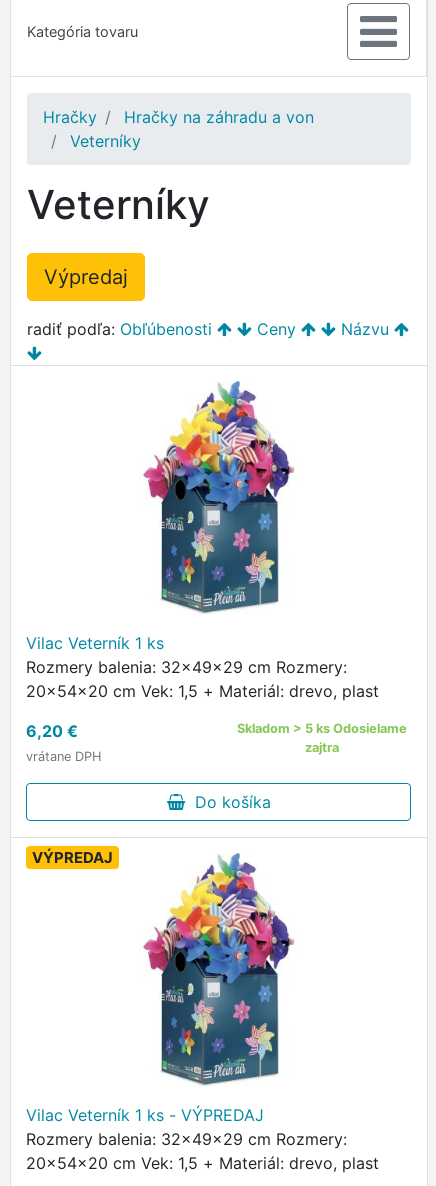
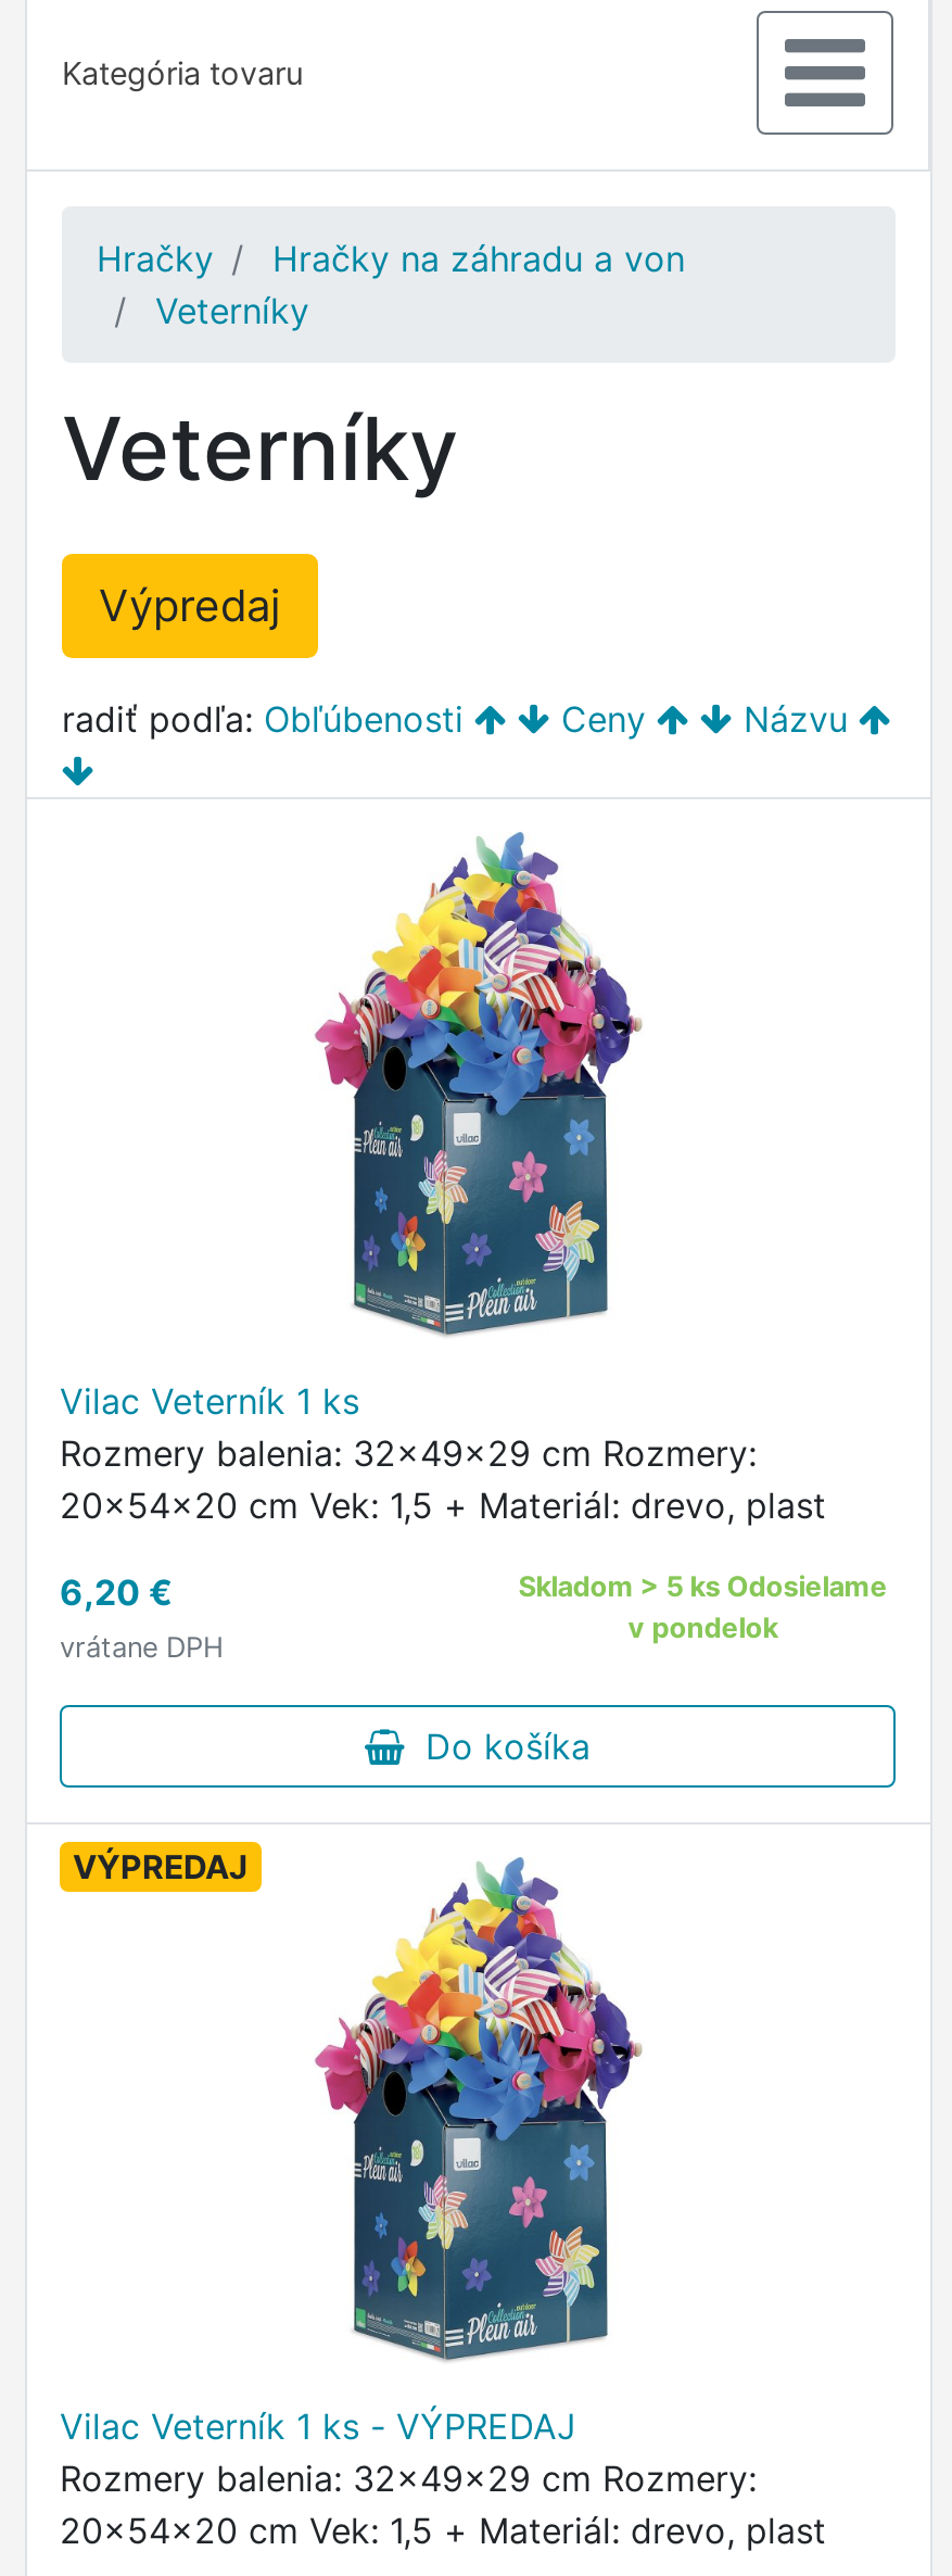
- zajtra
+ v pondelok
